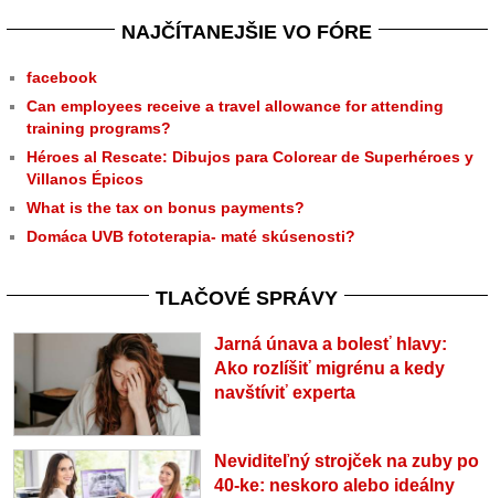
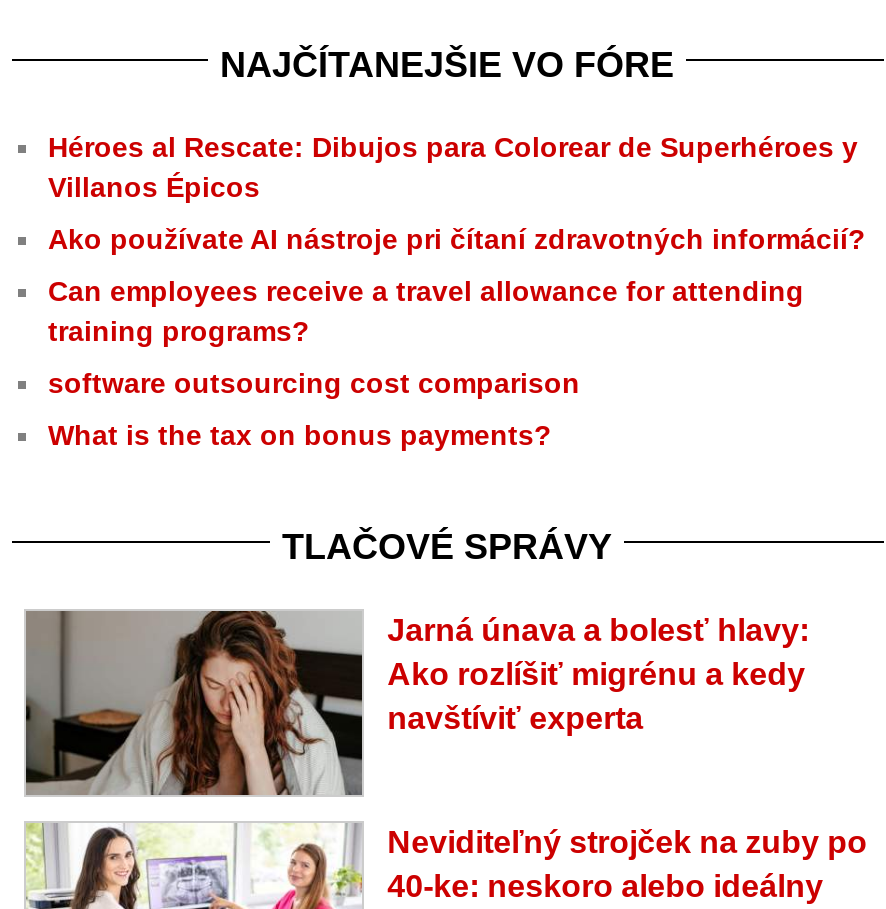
- facebook
+ Ako používate AI nástroje pri čítaní zdravotných informácií?

moved down: Can employees receive a travel allowance for attending | training programs?

+ software outsourcing cost comparison

moved up: Héroes al Rescate: Dibujos para Colorear de Superhéroes y | Villanos Épicos

moved down: What is the tax on bonus payments?

- Domáca UVB fototerapia- maté skúsenosti?
